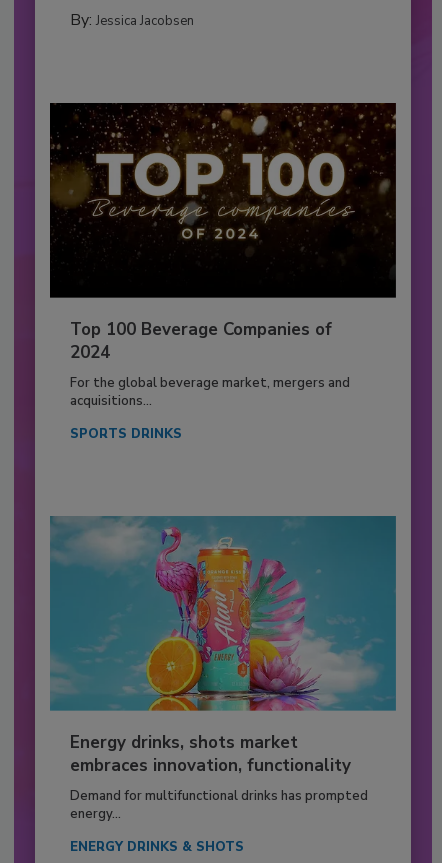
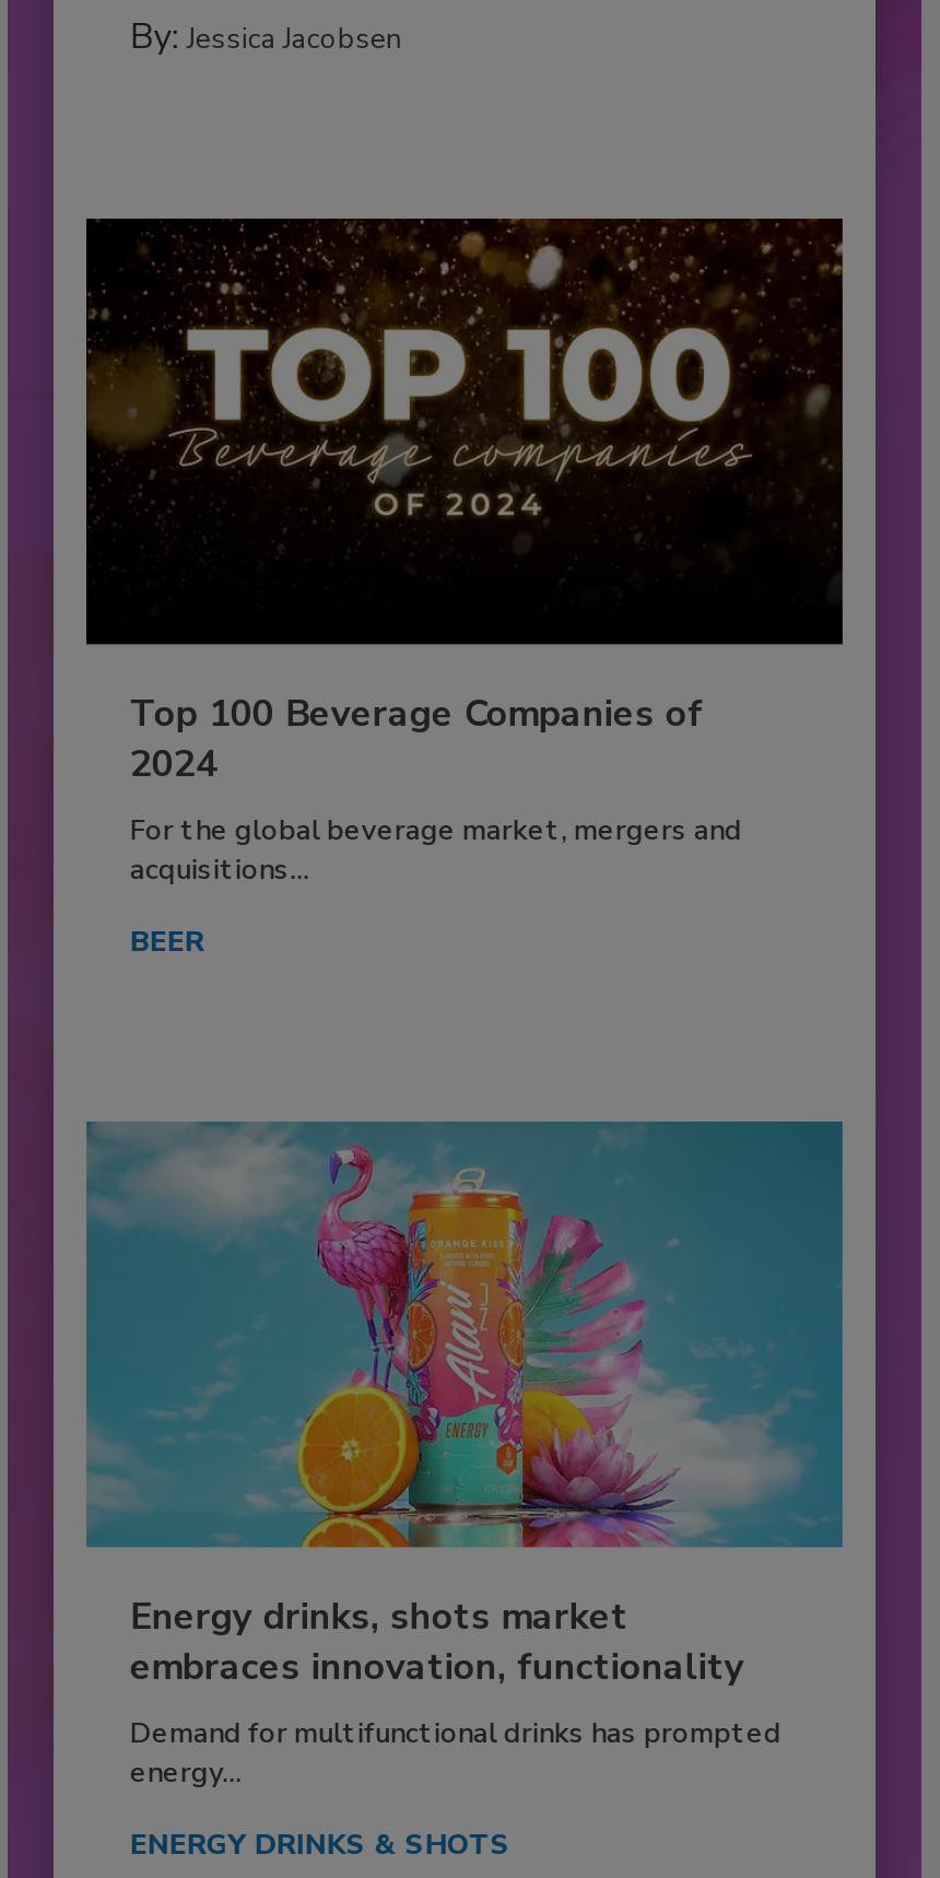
- SPORTS DRINKS
+ BEER
